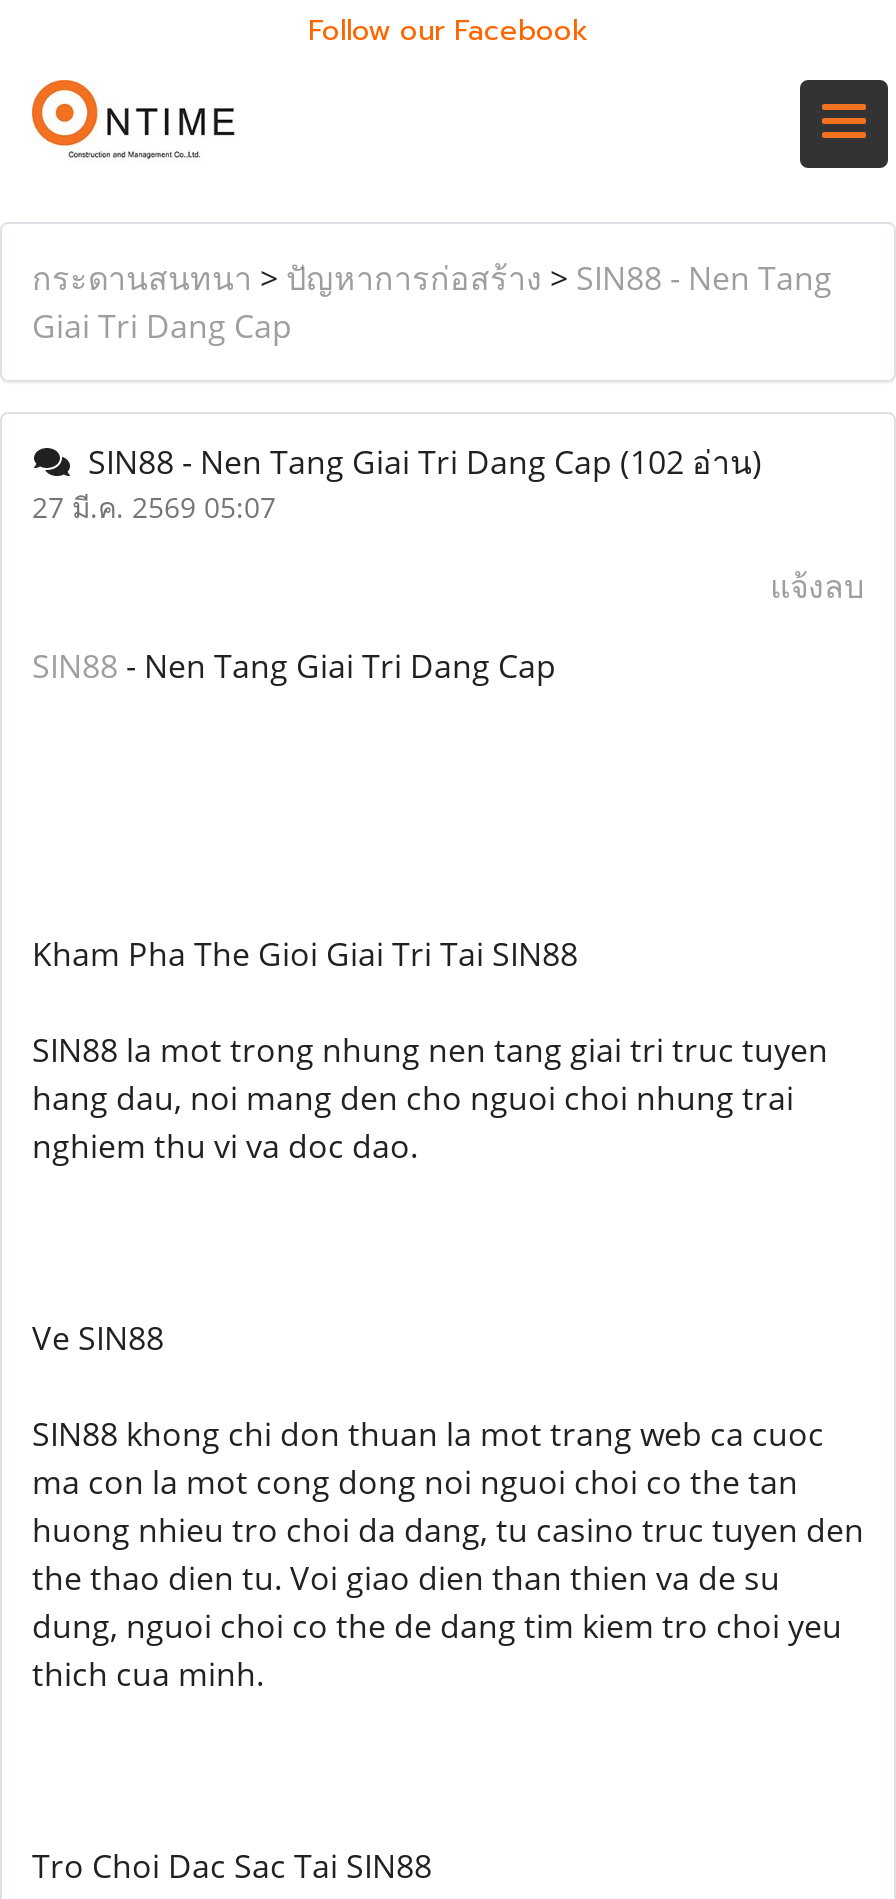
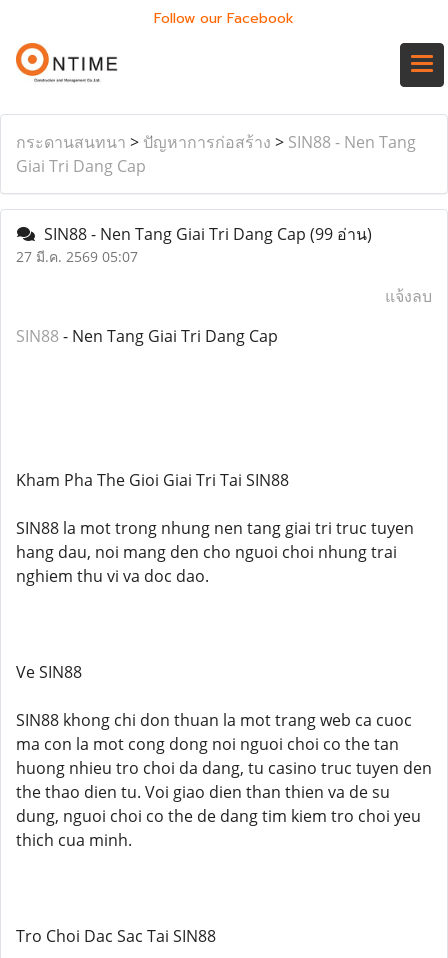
- SIN88 - Nen Tang Giai Tri Dang Cap (102 อ่าน)
+ SIN88 - Nen Tang Giai Tri Dang Cap (99 อ่าน)
